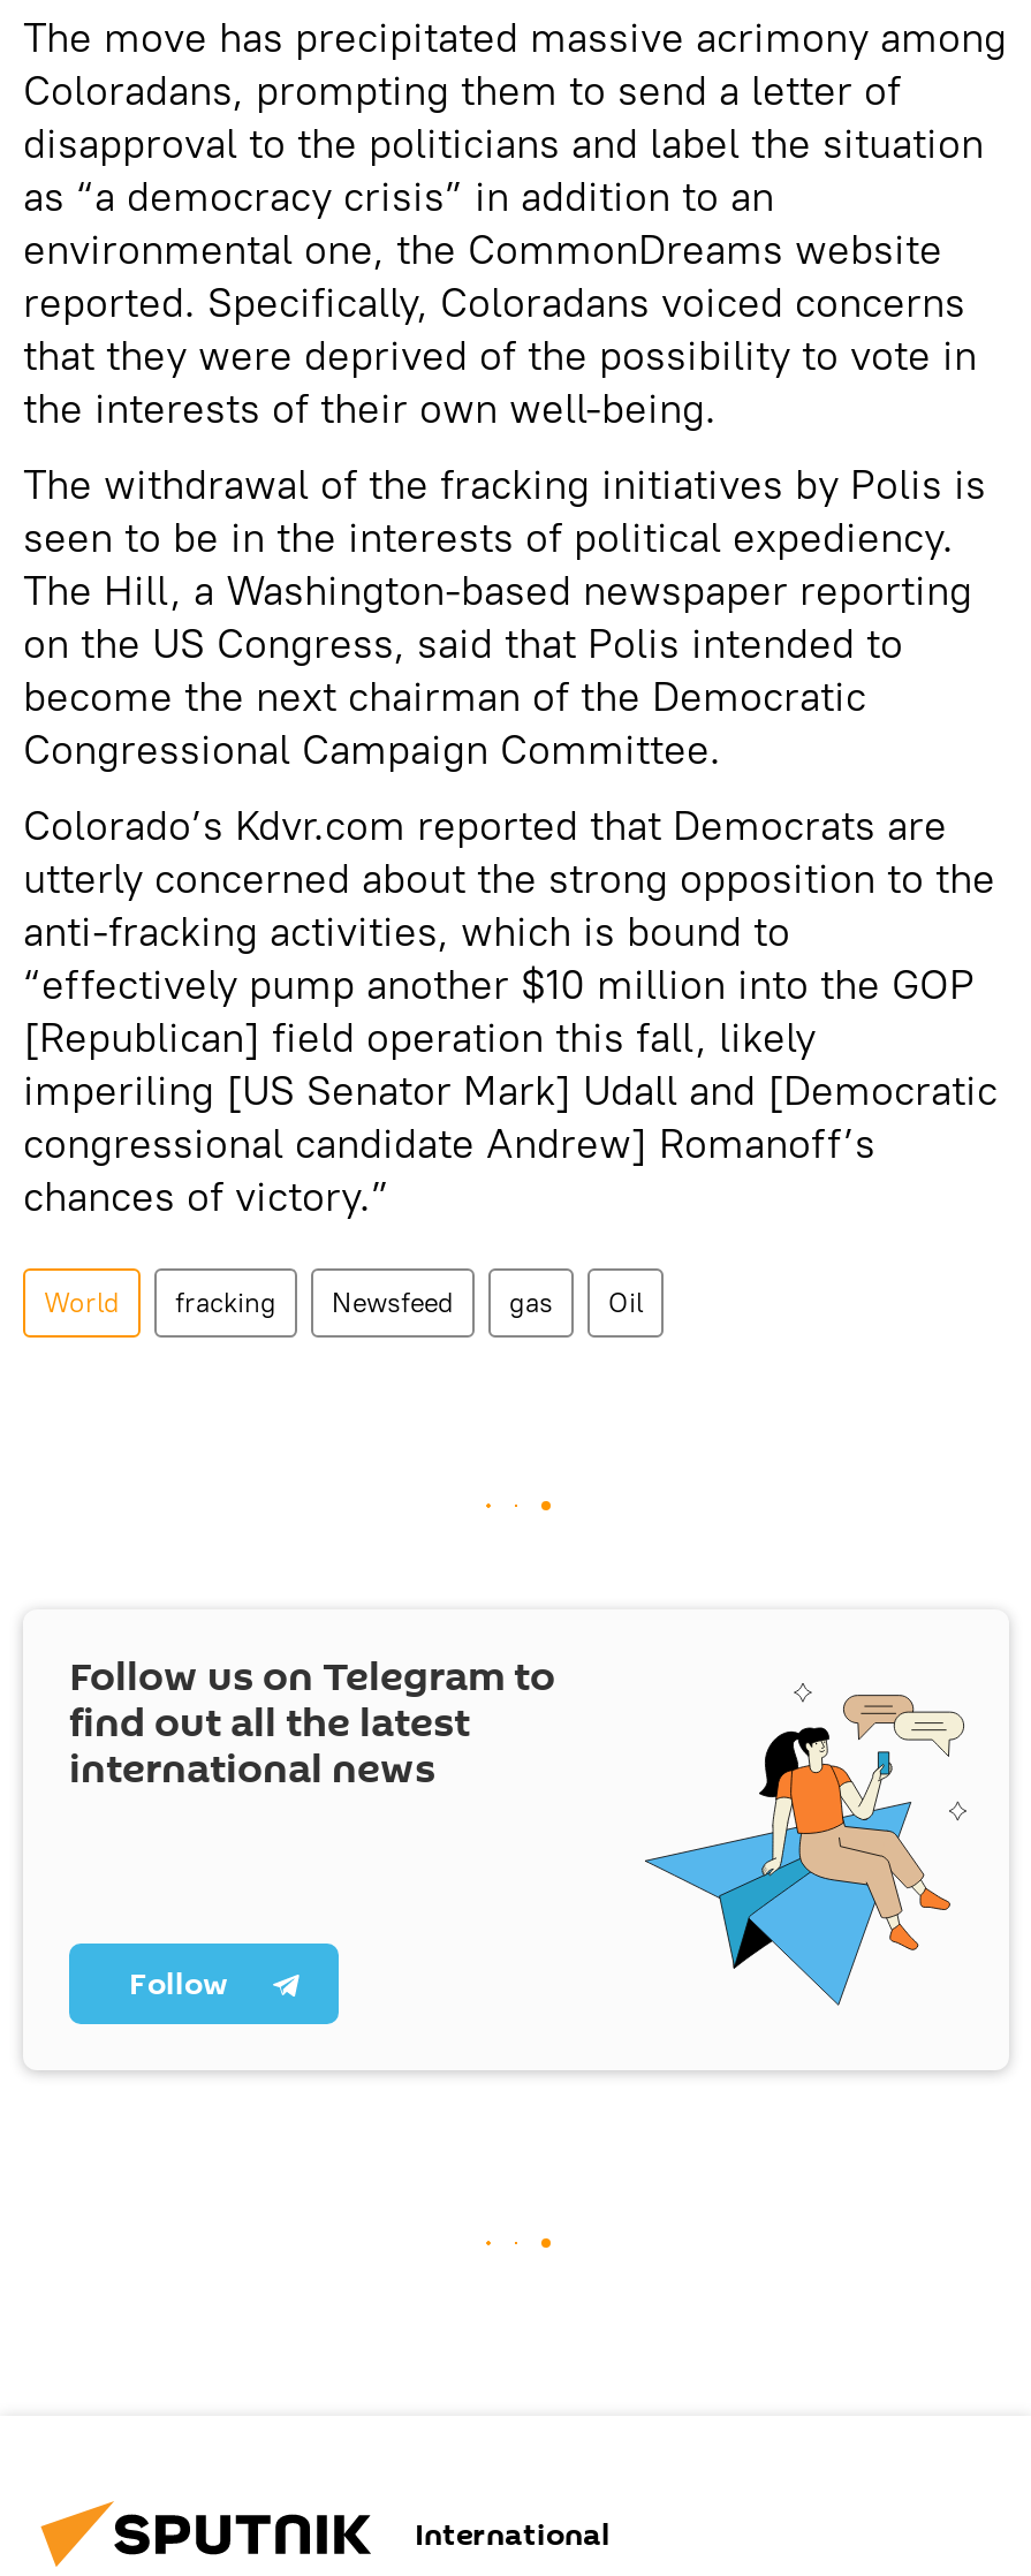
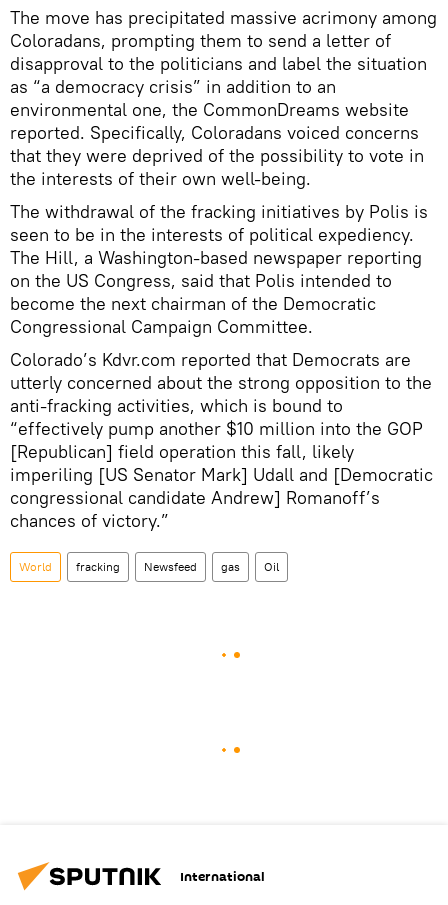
- [image]
- Follow us on Telegram to
- find out all the latest
- international news

- Follow
